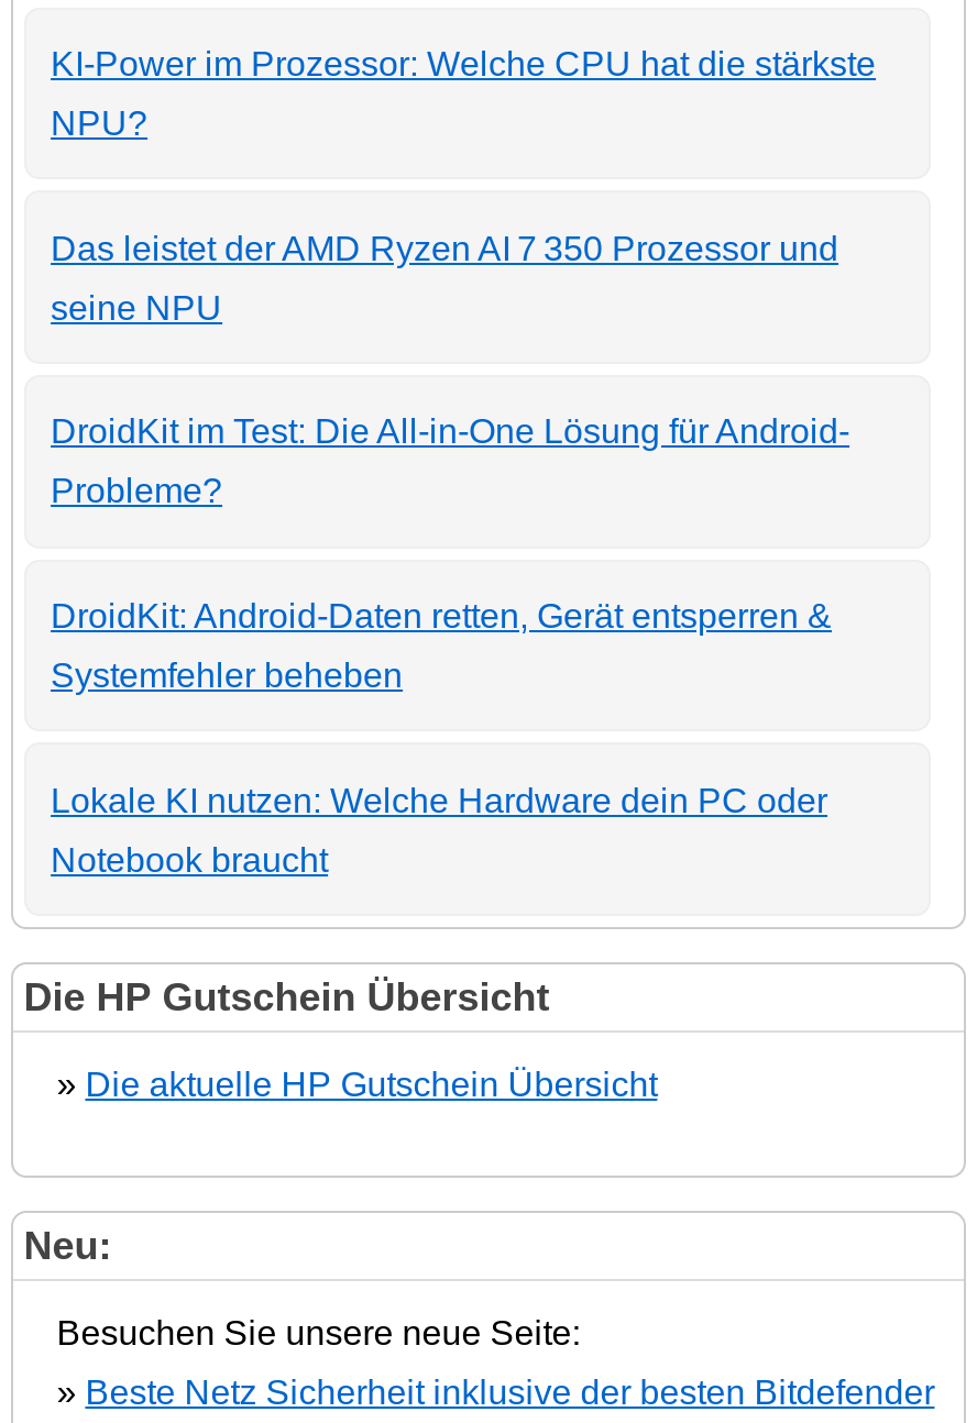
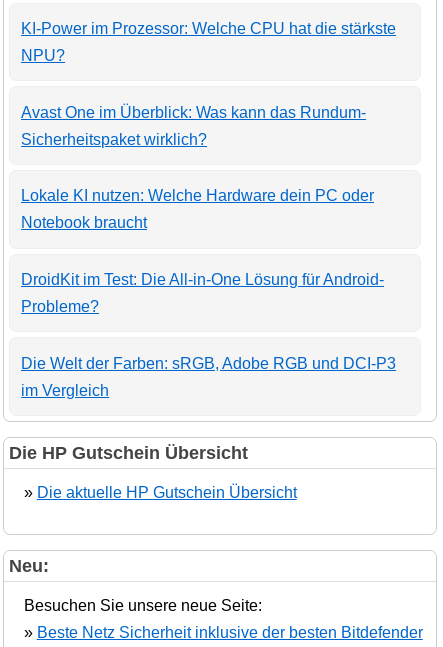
- Das leistet der AMD Ryzen AI 7 350 Prozessor und
- seine NPU
- DroidKit: Android-Daten retten, Gerät entsperren &
- Systemfehler beheben
+ Avast One im Überblick: Was kann das Rundum-
+ Sicherheitspaket wirklich?

moved down: DroidKit im Test: Die All-in-One Lösung für Android- | Probleme?

moved up: Lokale KI nutzen: Welche Hardware dein PC oder | Notebook braucht

+ Die Welt der Farben: sRGB, Adobe RGB und DCI-P3
+ im Vergleich
